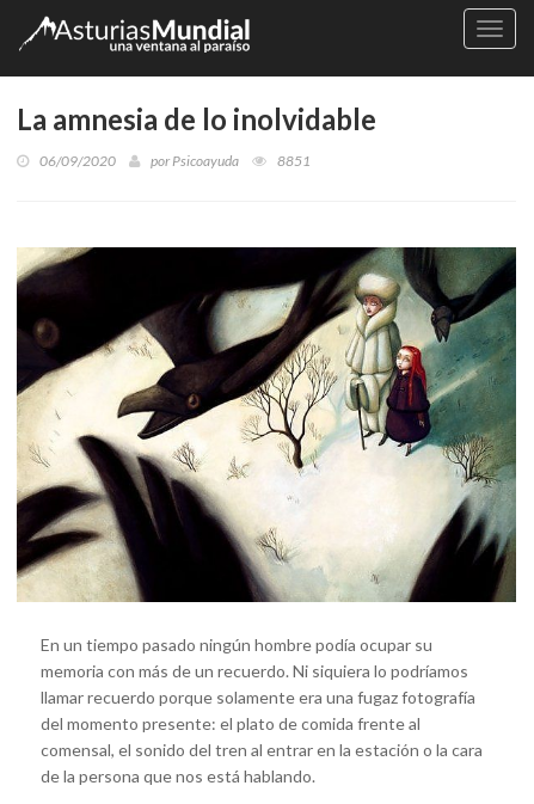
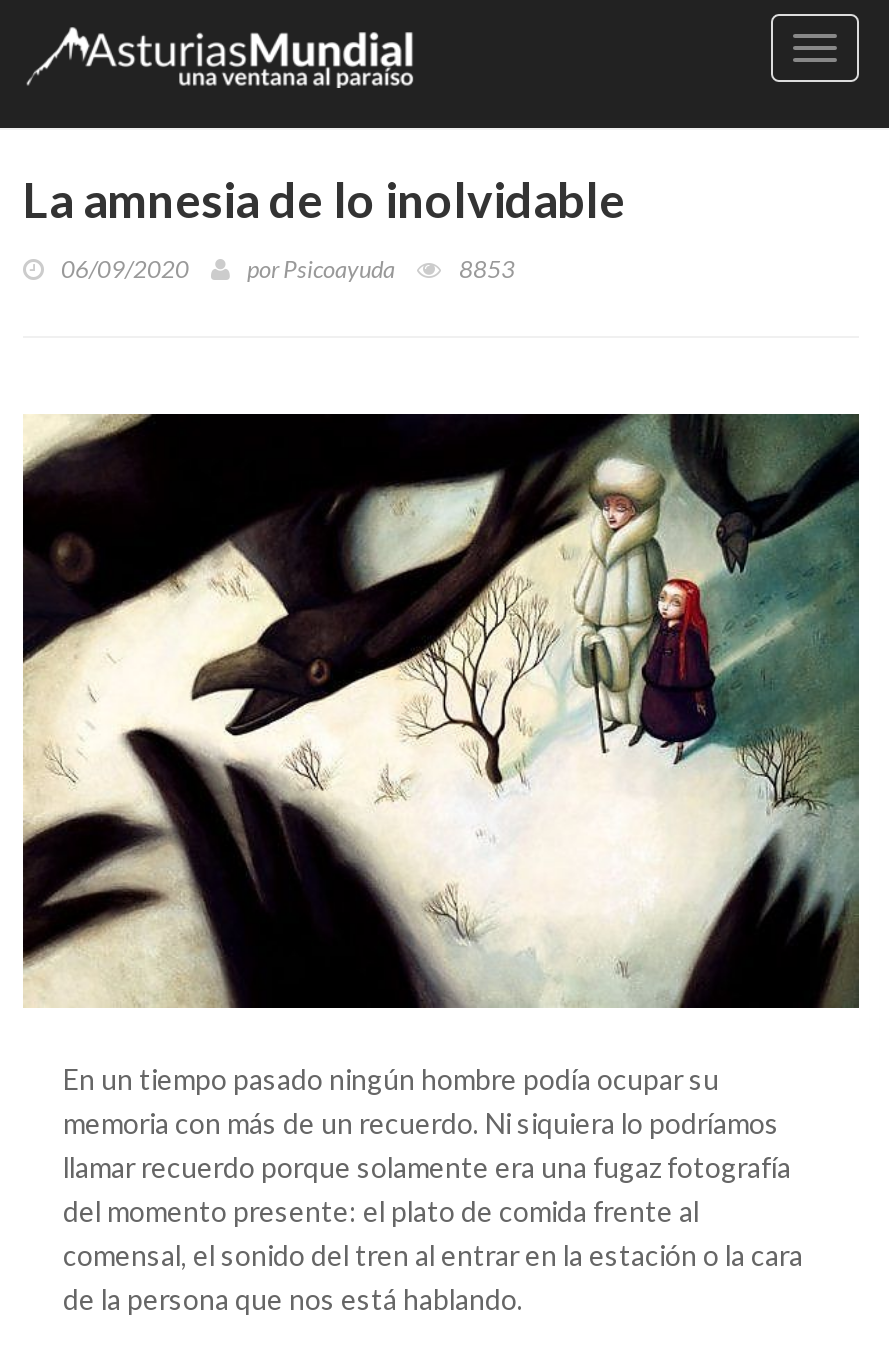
- 8851
+ 8853
